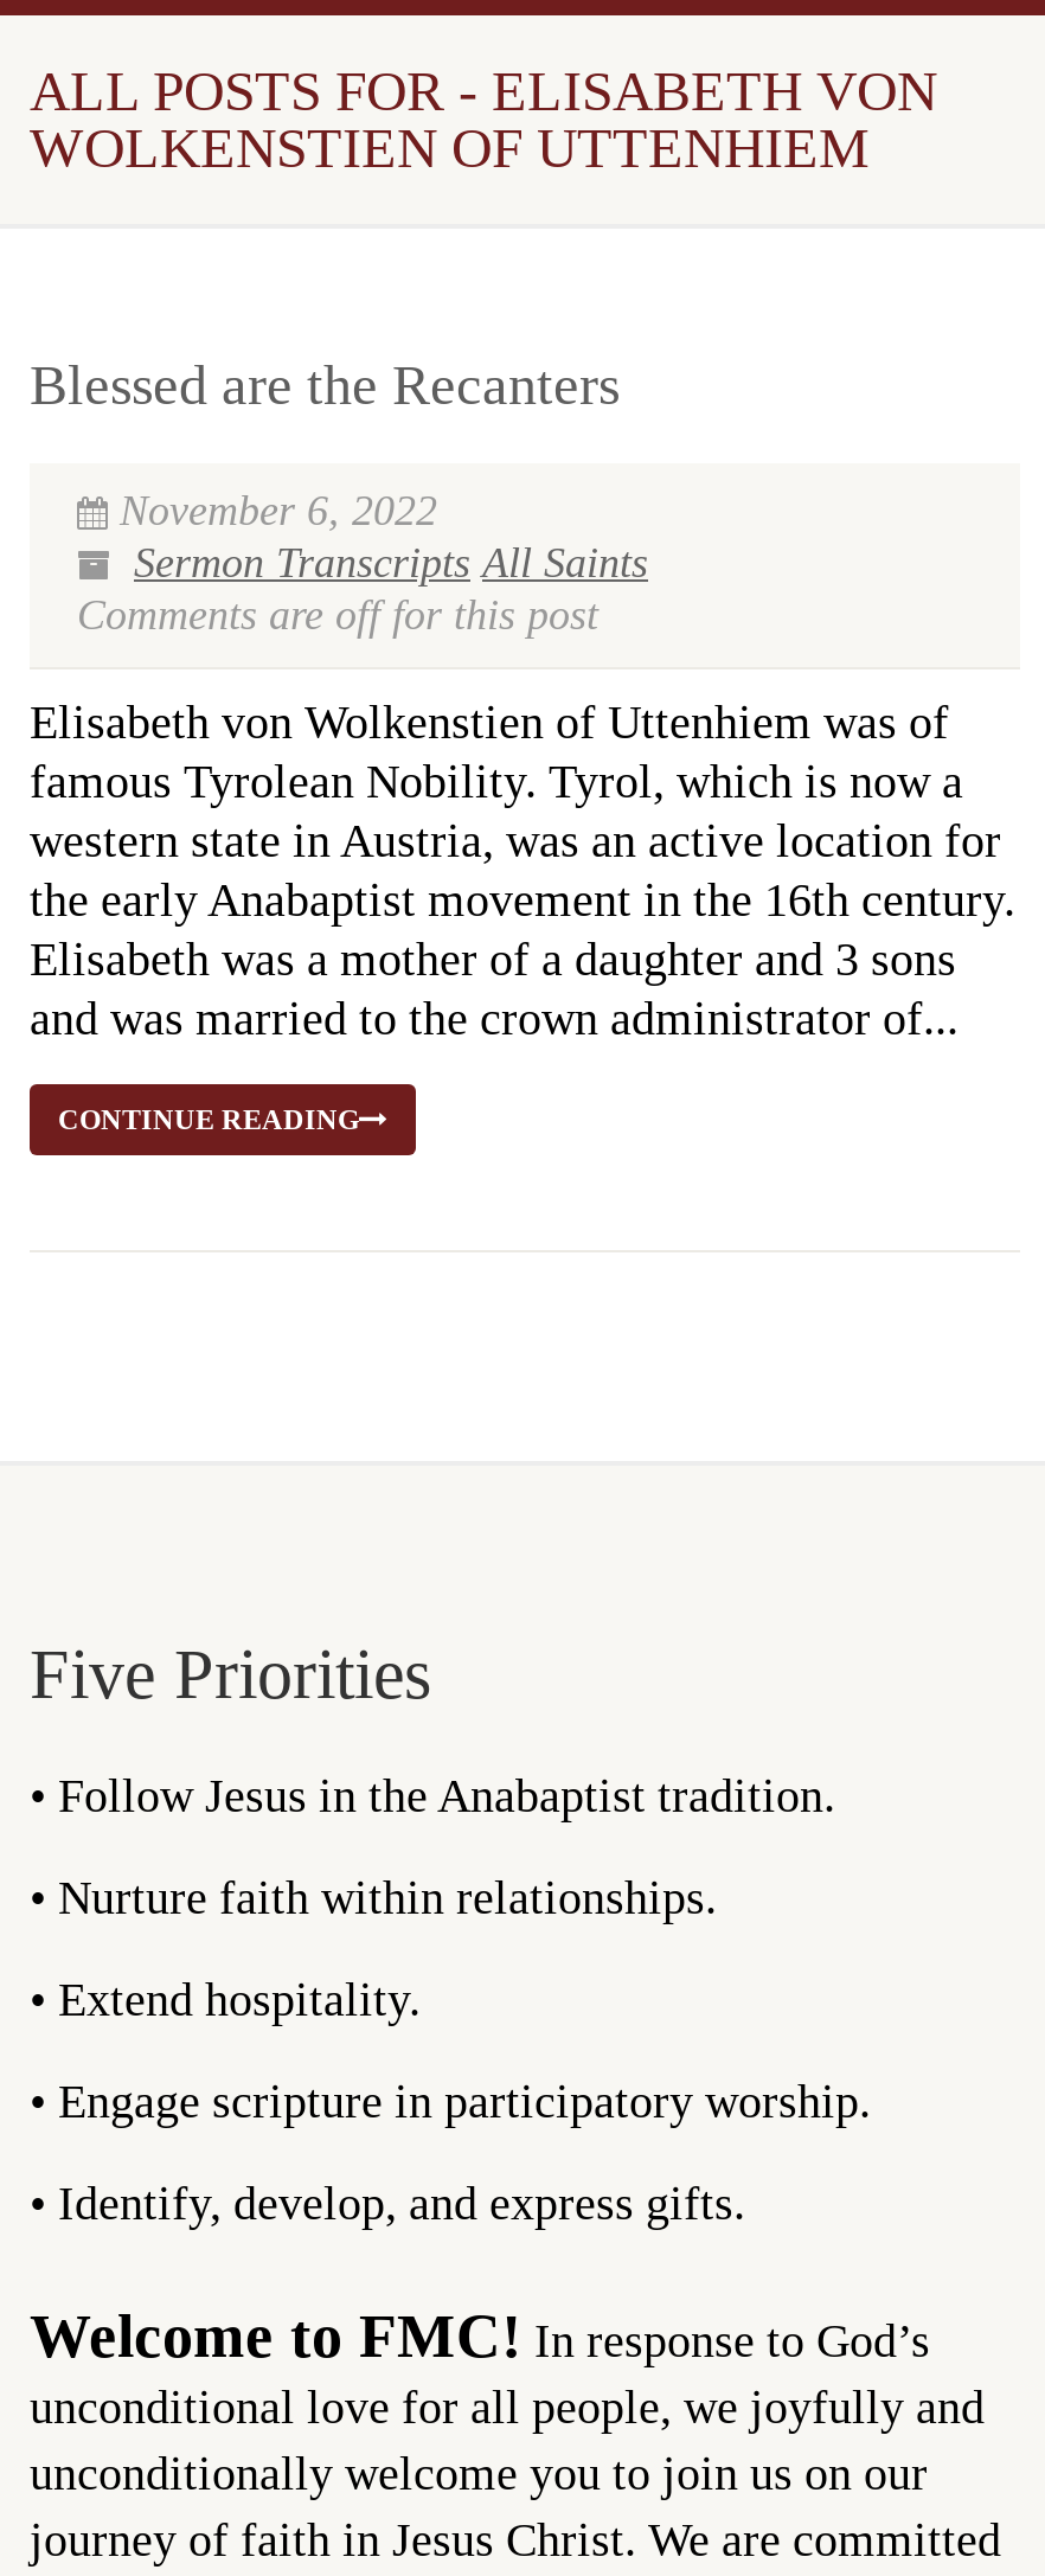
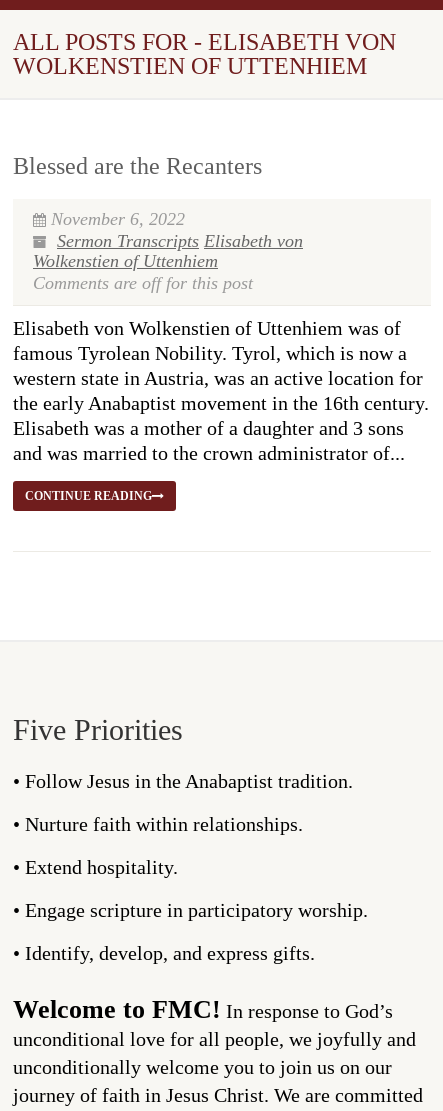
- Sermon Transcripts All Saints
+ Sermon Transcripts Elisabeth von
+ Wolkenstien of Uttenhiem
